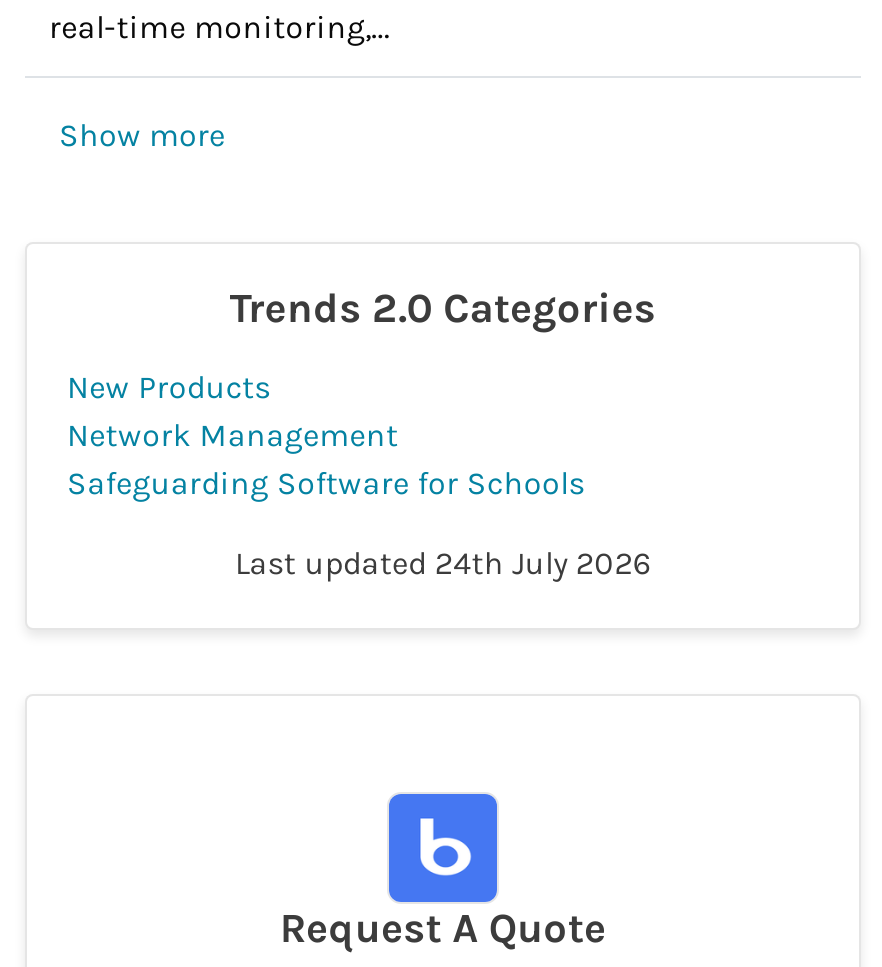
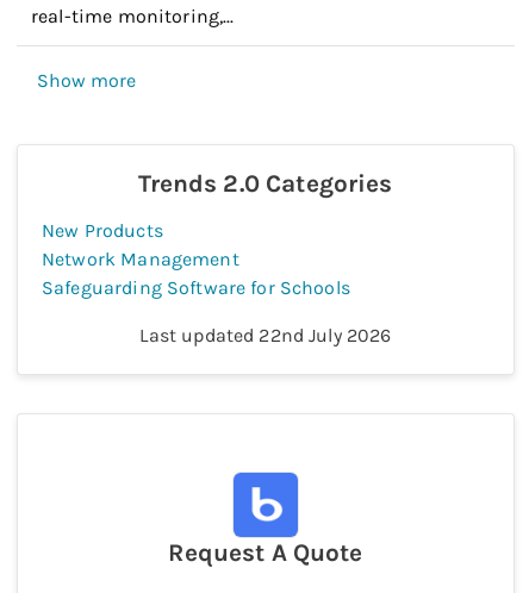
- Last updated 24th July 2026
+ Last updated 22nd July 2026
